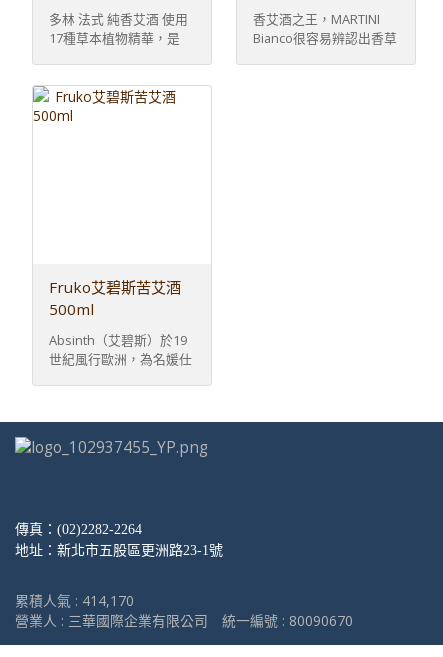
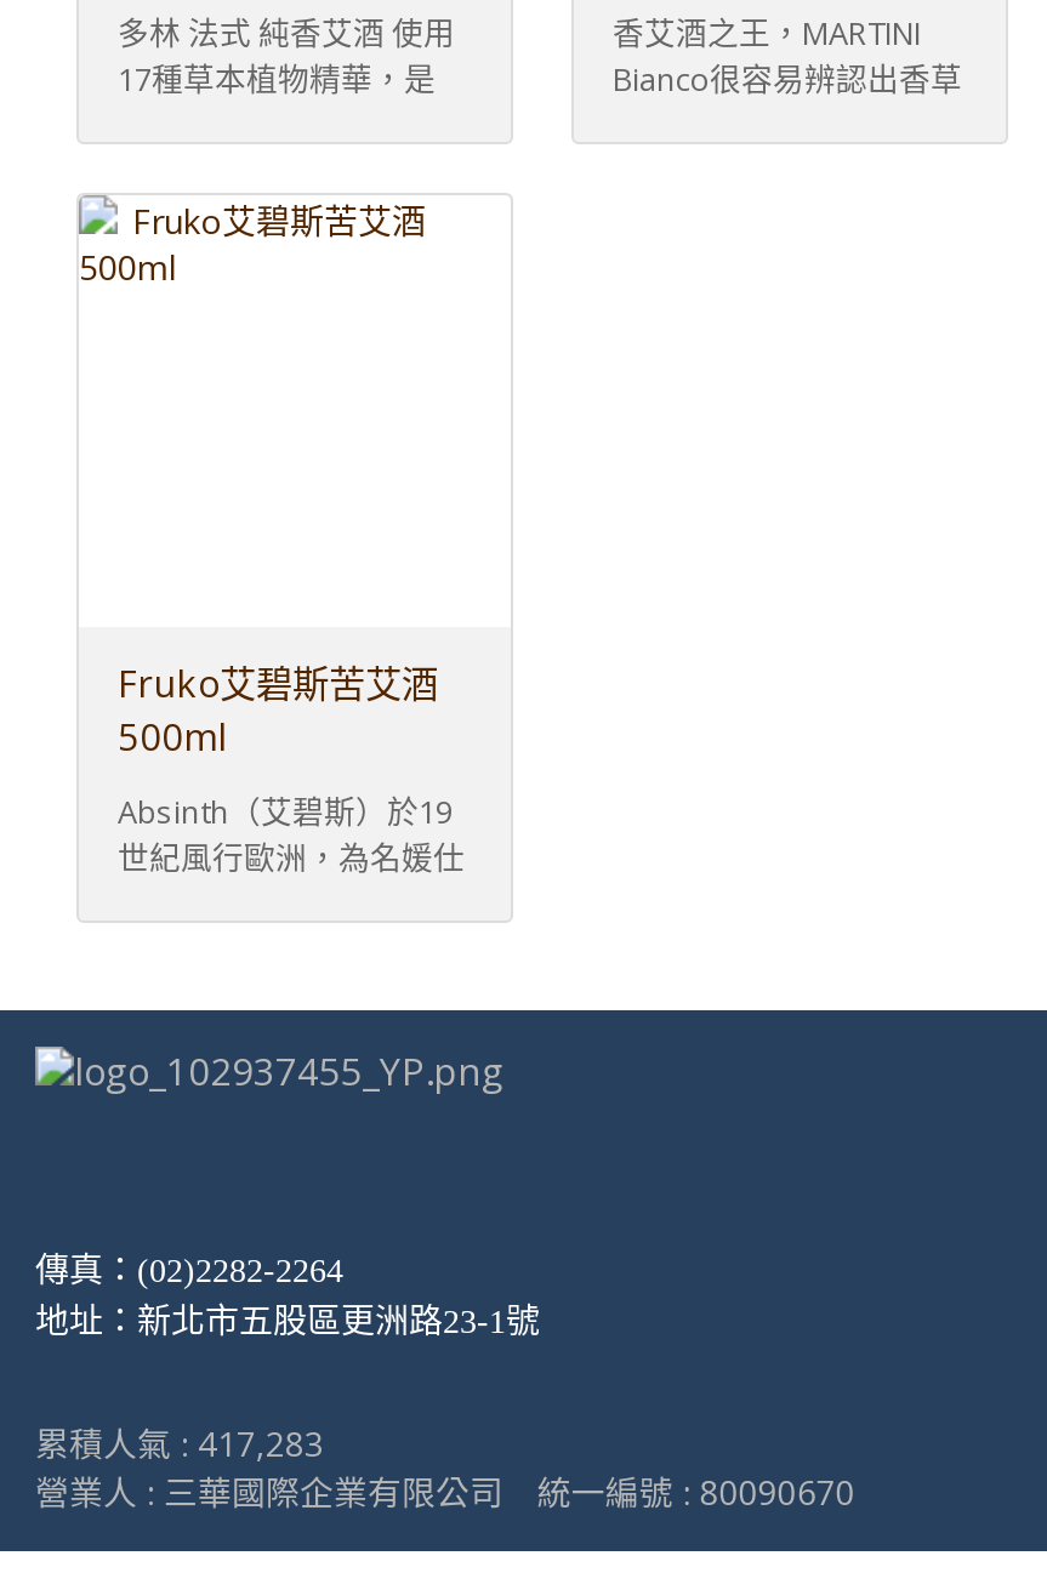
- 累積人氣 : 414,170
+ 累積人氣 : 417,283
